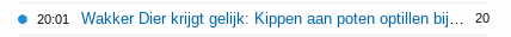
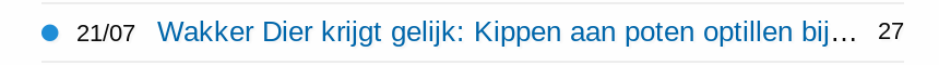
- 20:01
+ 21/07

- 20
+ 27
